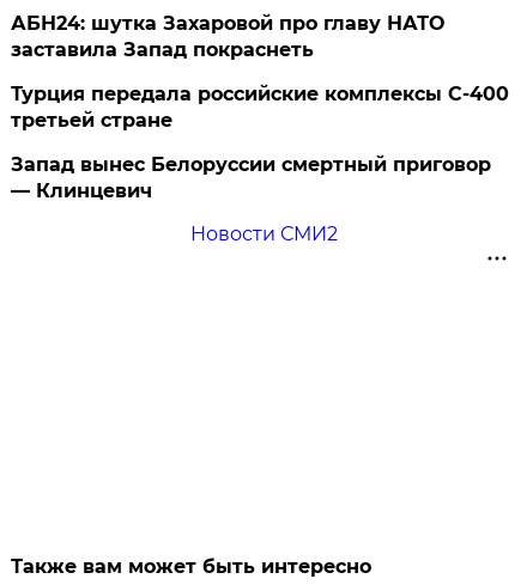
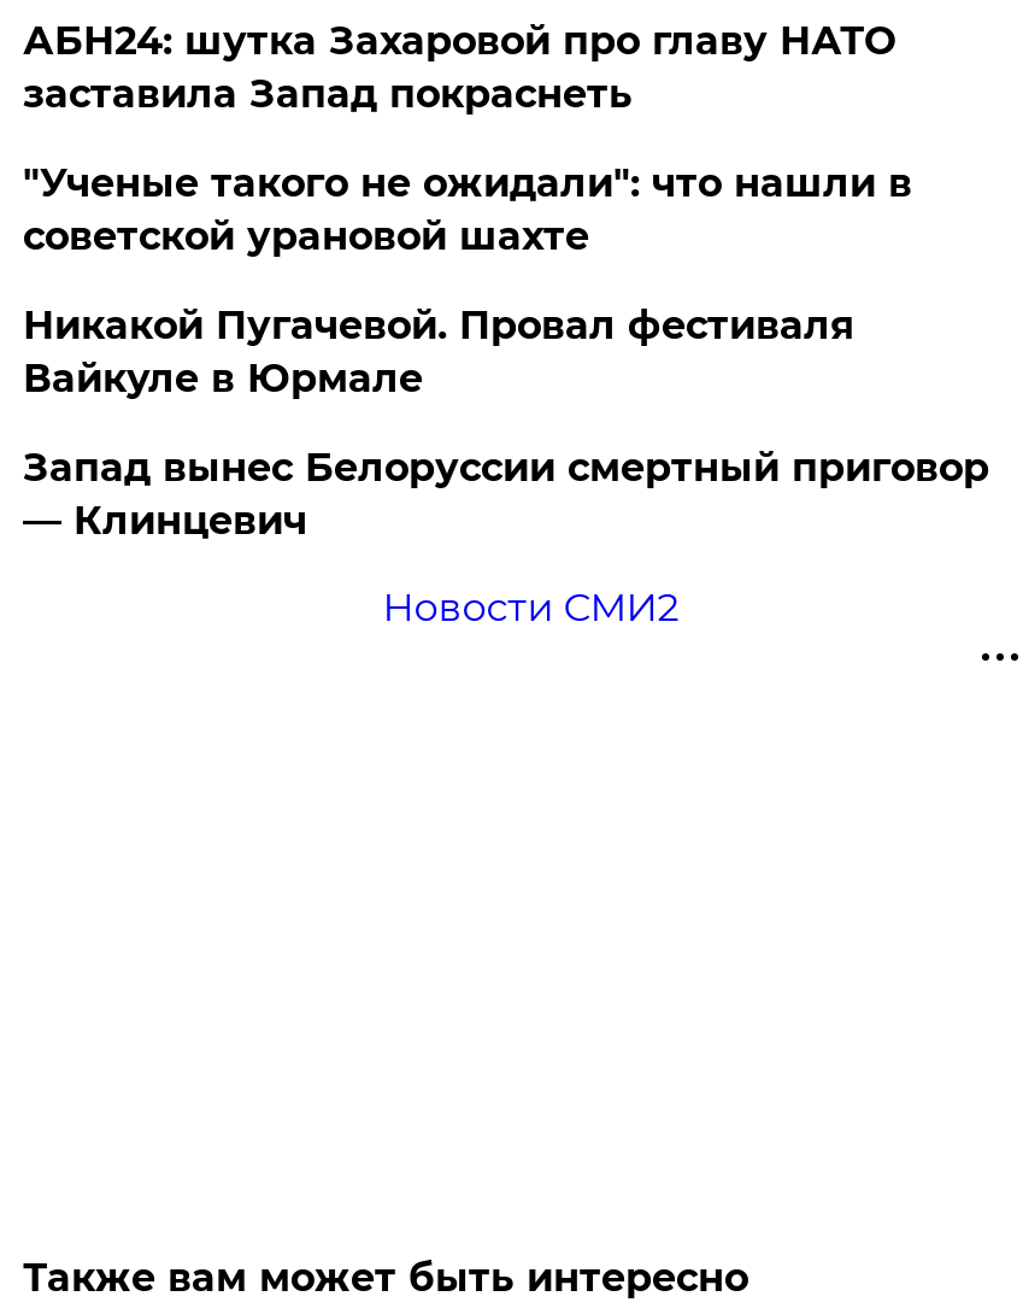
- Турция передала российские комплексы С-400
- третьей стране
+ "Ученые такого не ожидали": что нашли в
+ советской урановой шахте
+ Никакой Пугачевой. Провал фестиваля
+ Вайкуле в Юрмале
